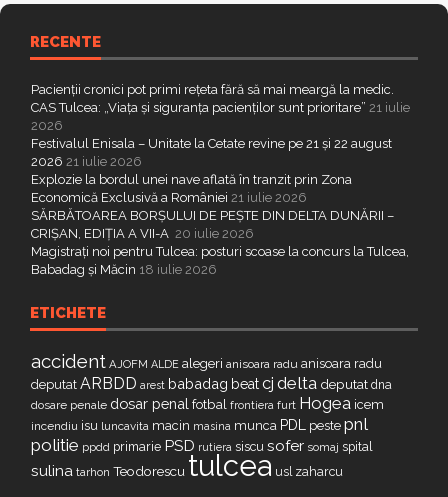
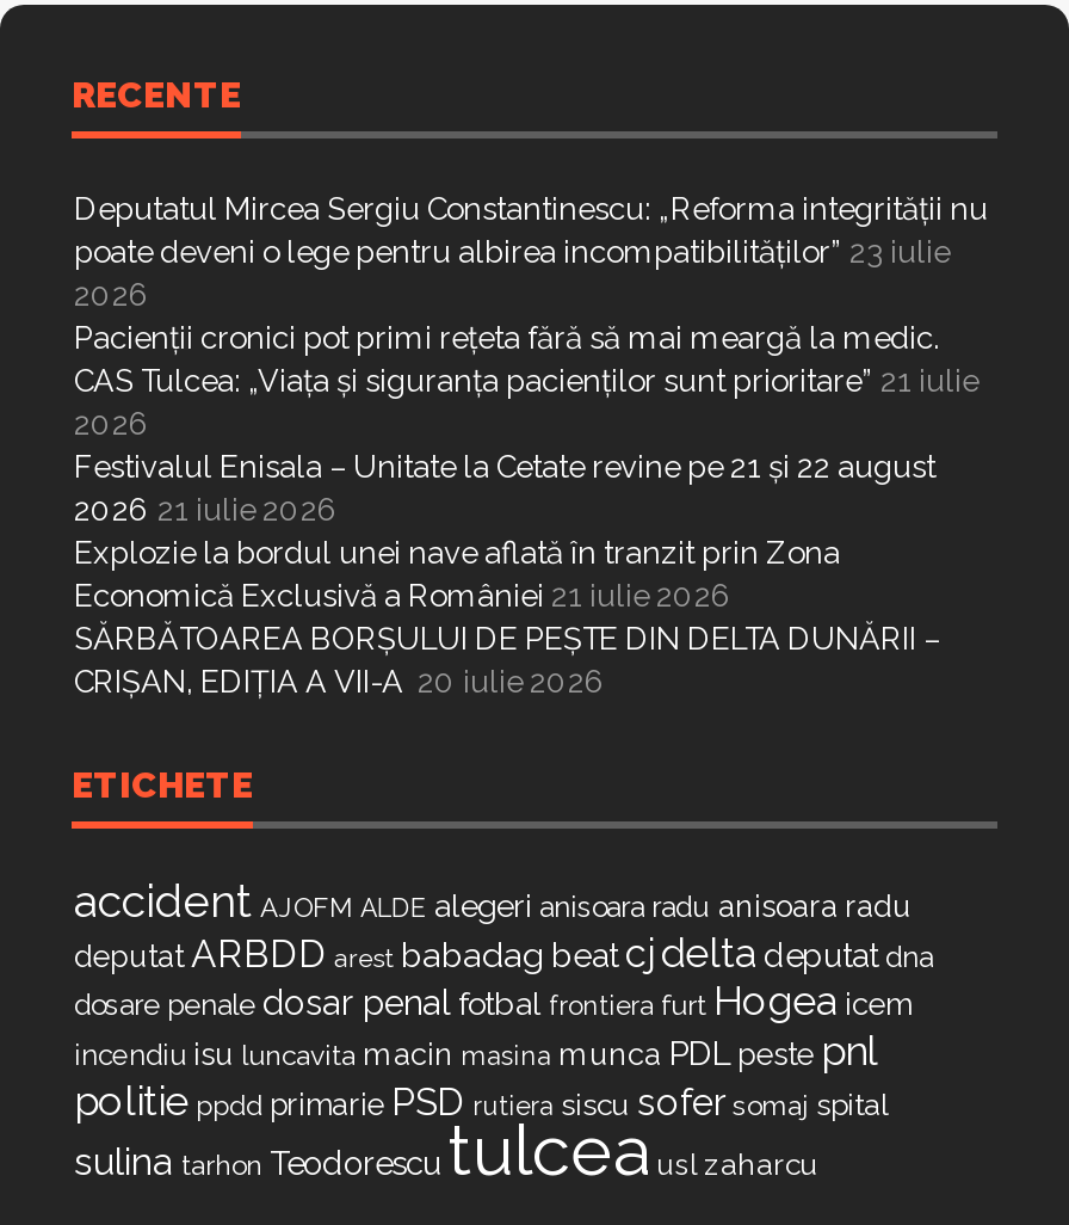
+ Deputatul Mircea Sergiu Constantinescu: „Reforma integrității nu
+ poate deveni o lege pentru albirea incompatibilităților” 23 iulie
+ 2026

moved down: Pacienții cronici pot primi rețeta fără să mai meargă la medic. | CAS Tulcea: „Viața și siguranța pacienților sunt prioritare” 21 iulie | 2026 | ... | SĂRBĂTOAREA BORȘULUI DE PEȘTE DIN DELTA DUNĂRII – | CRIȘAN, EDIȚIA A VII-A 20 iulie 2026

- Magistrați noi pentru Tulcea: posturi scoase la concurs la Tulcea,
- Babadag și Măcin 18 iulie 2026
